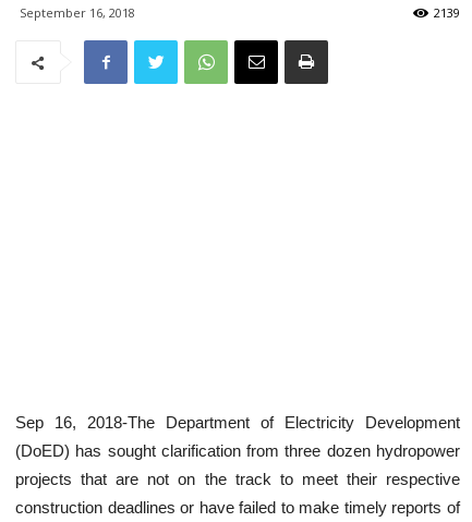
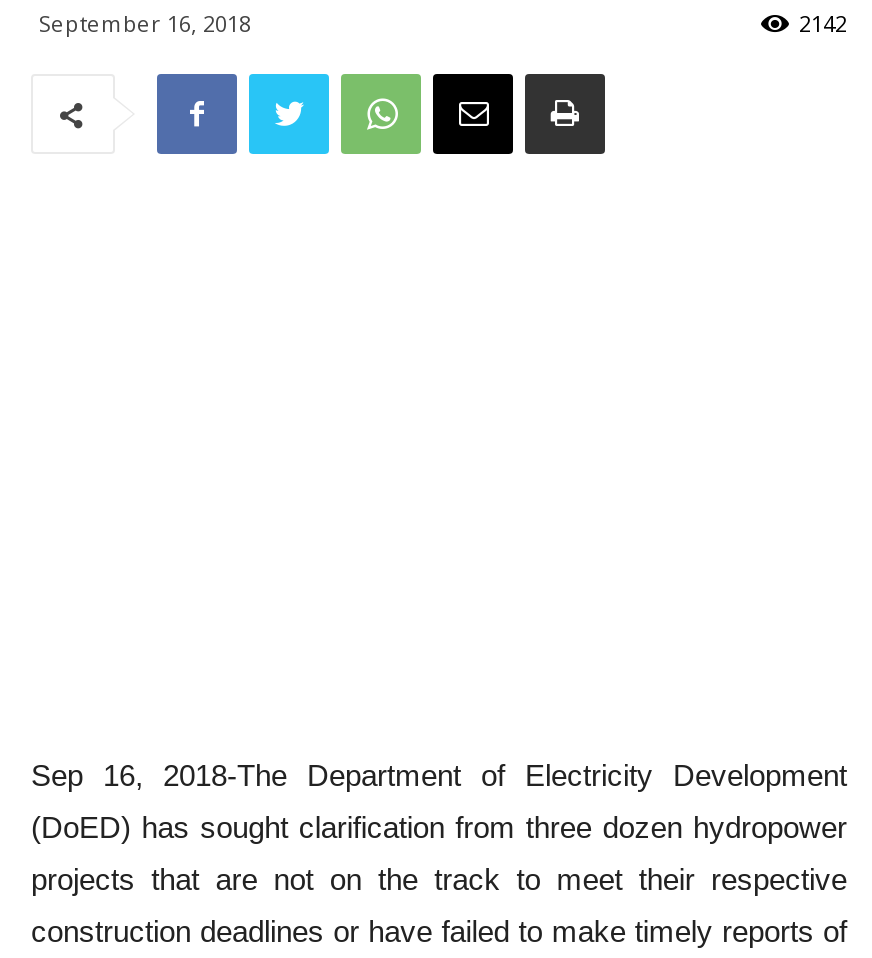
- 2139
+ 2142
